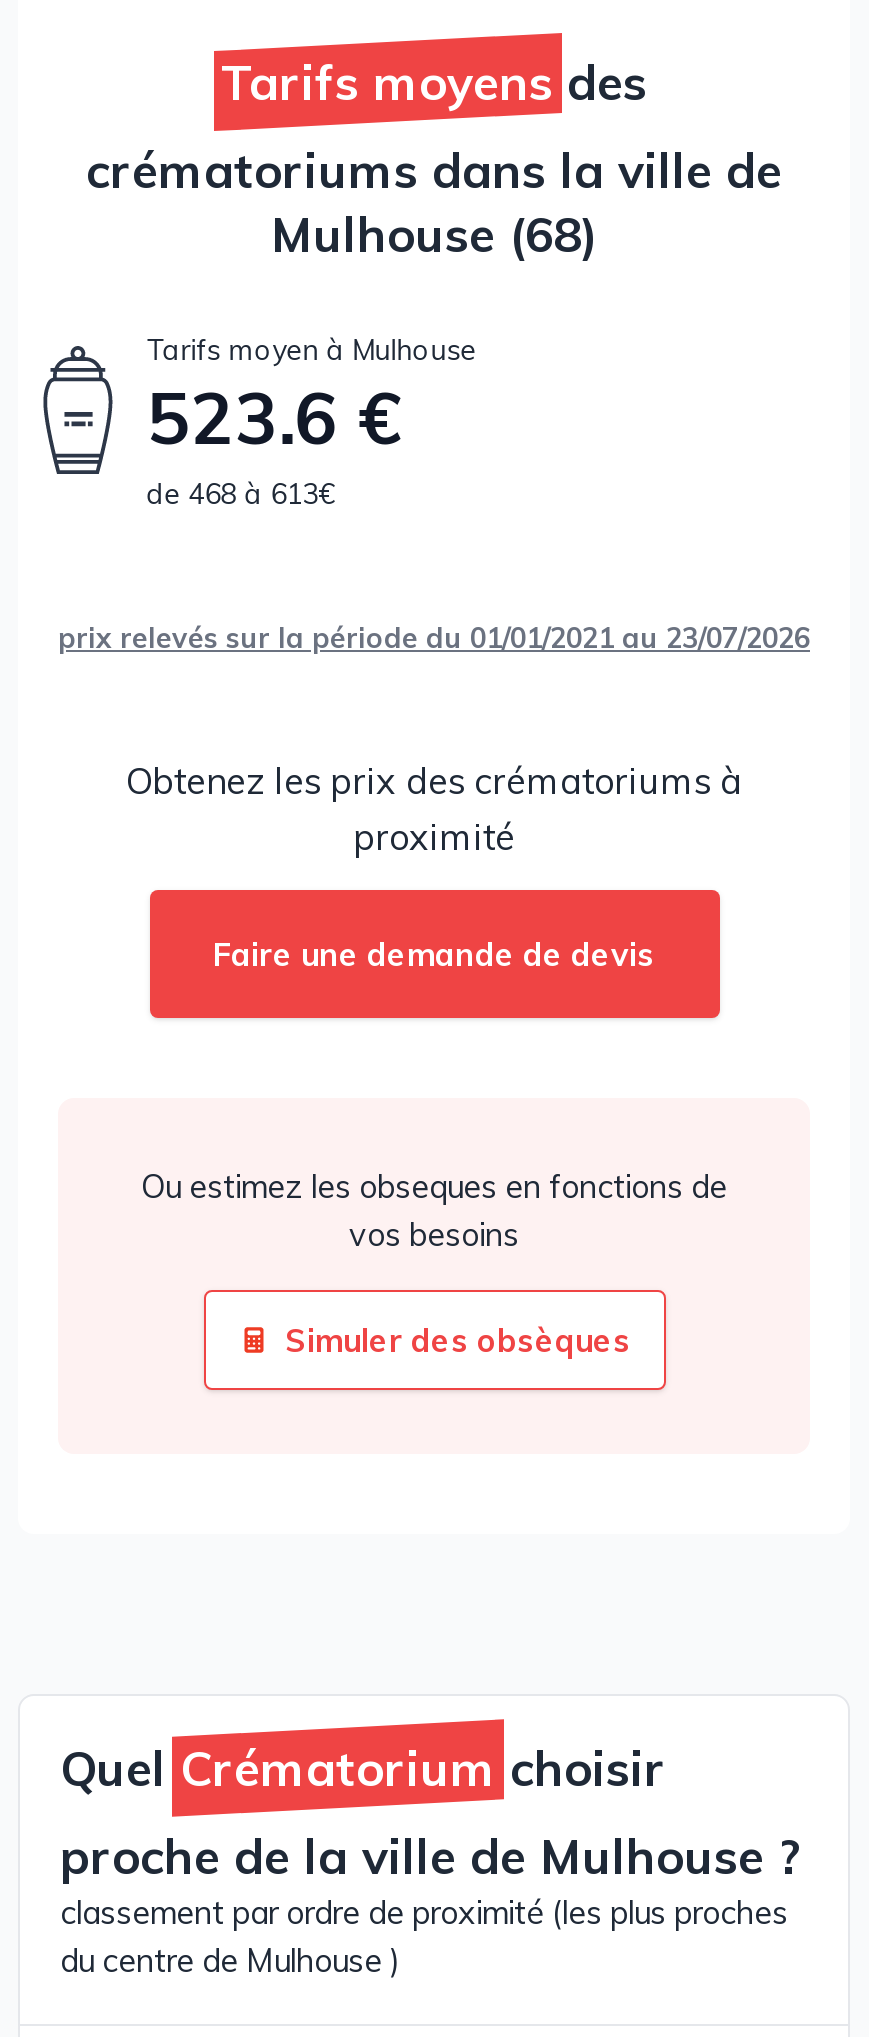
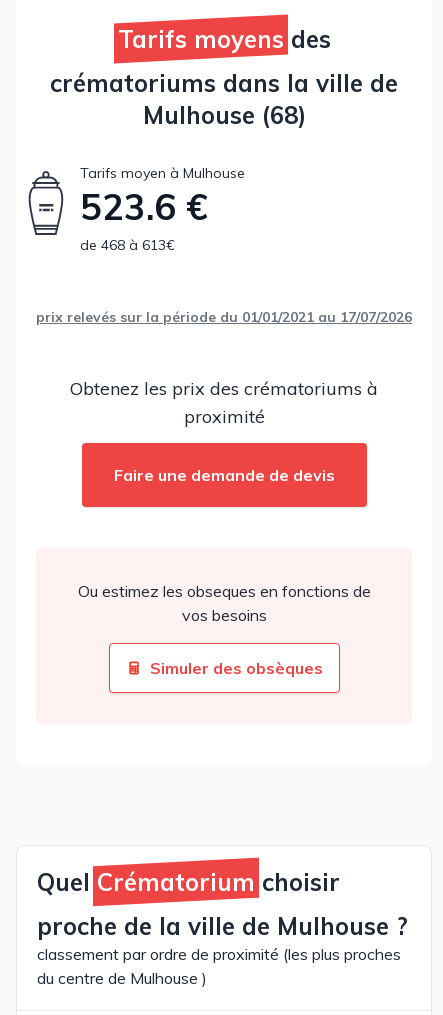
- prix relevés sur la période du 01/01/2021 au 23/07/2026
+ prix relevés sur la période du 01/01/2021 au 17/07/2026
